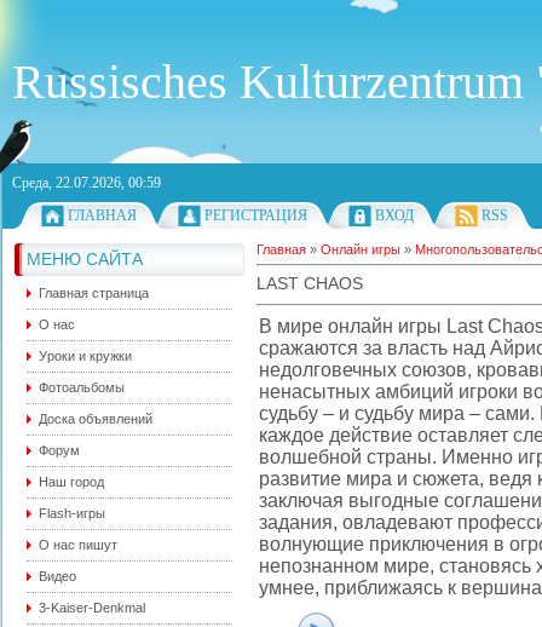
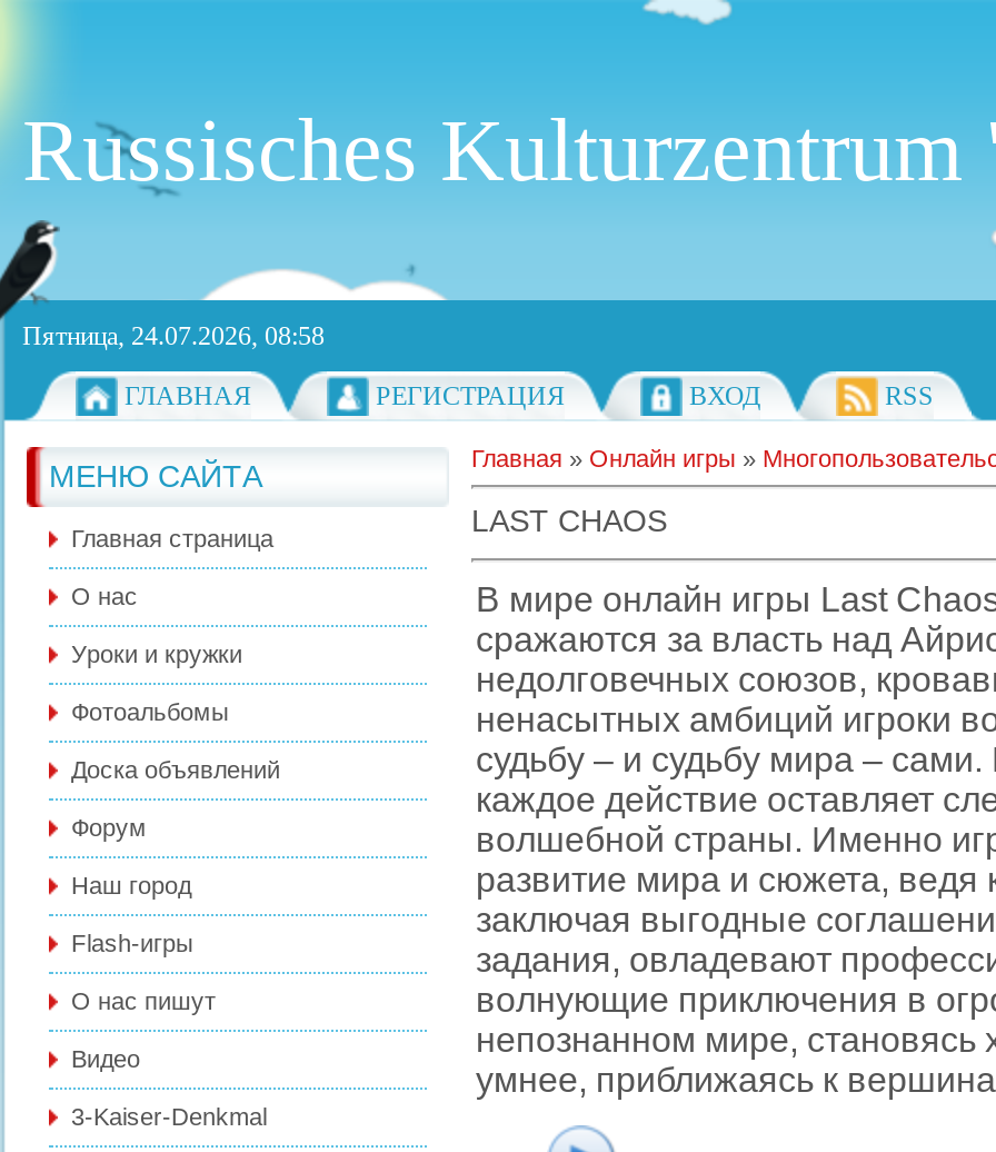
- Среда, 22.07.2026, 00:59
+ Пятница, 24.07.2026, 08:58
